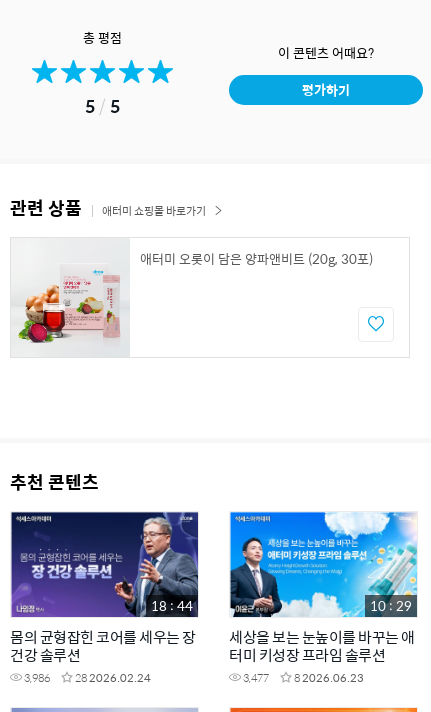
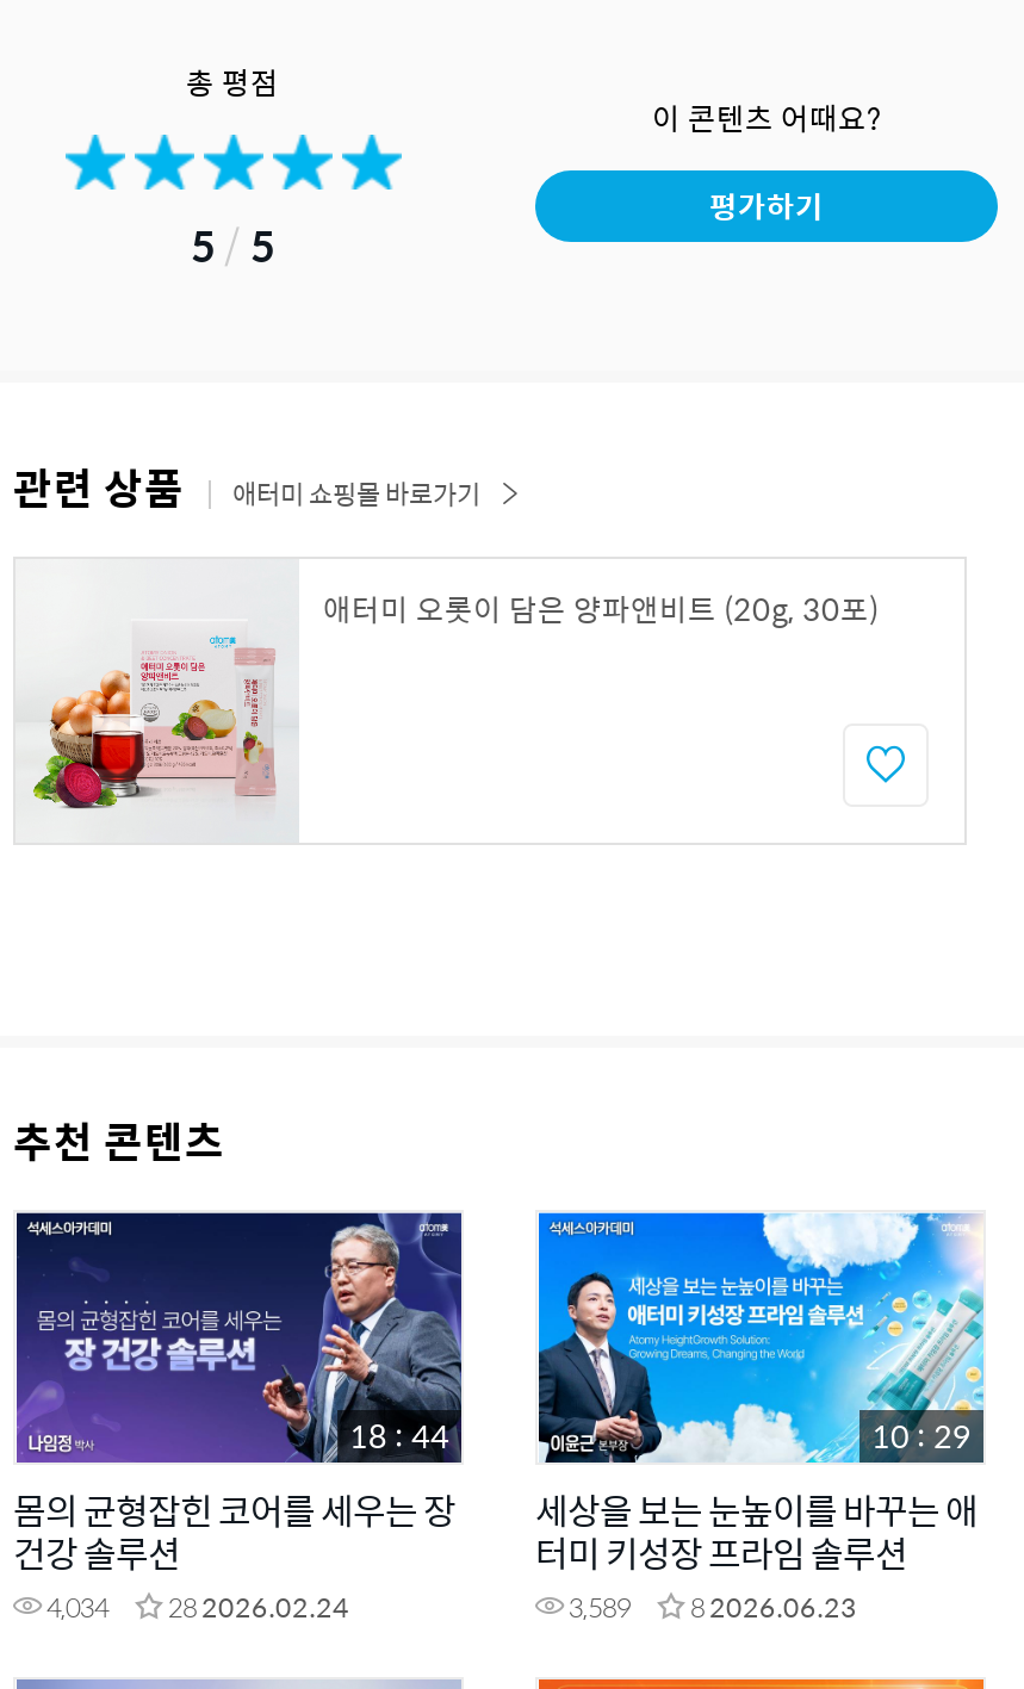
- 3,986 28 2026.02.24
+ 4,034 28 2026.02.24

- 3,477 8 2026.06.23
+ 3,589 8 2026.06.23
